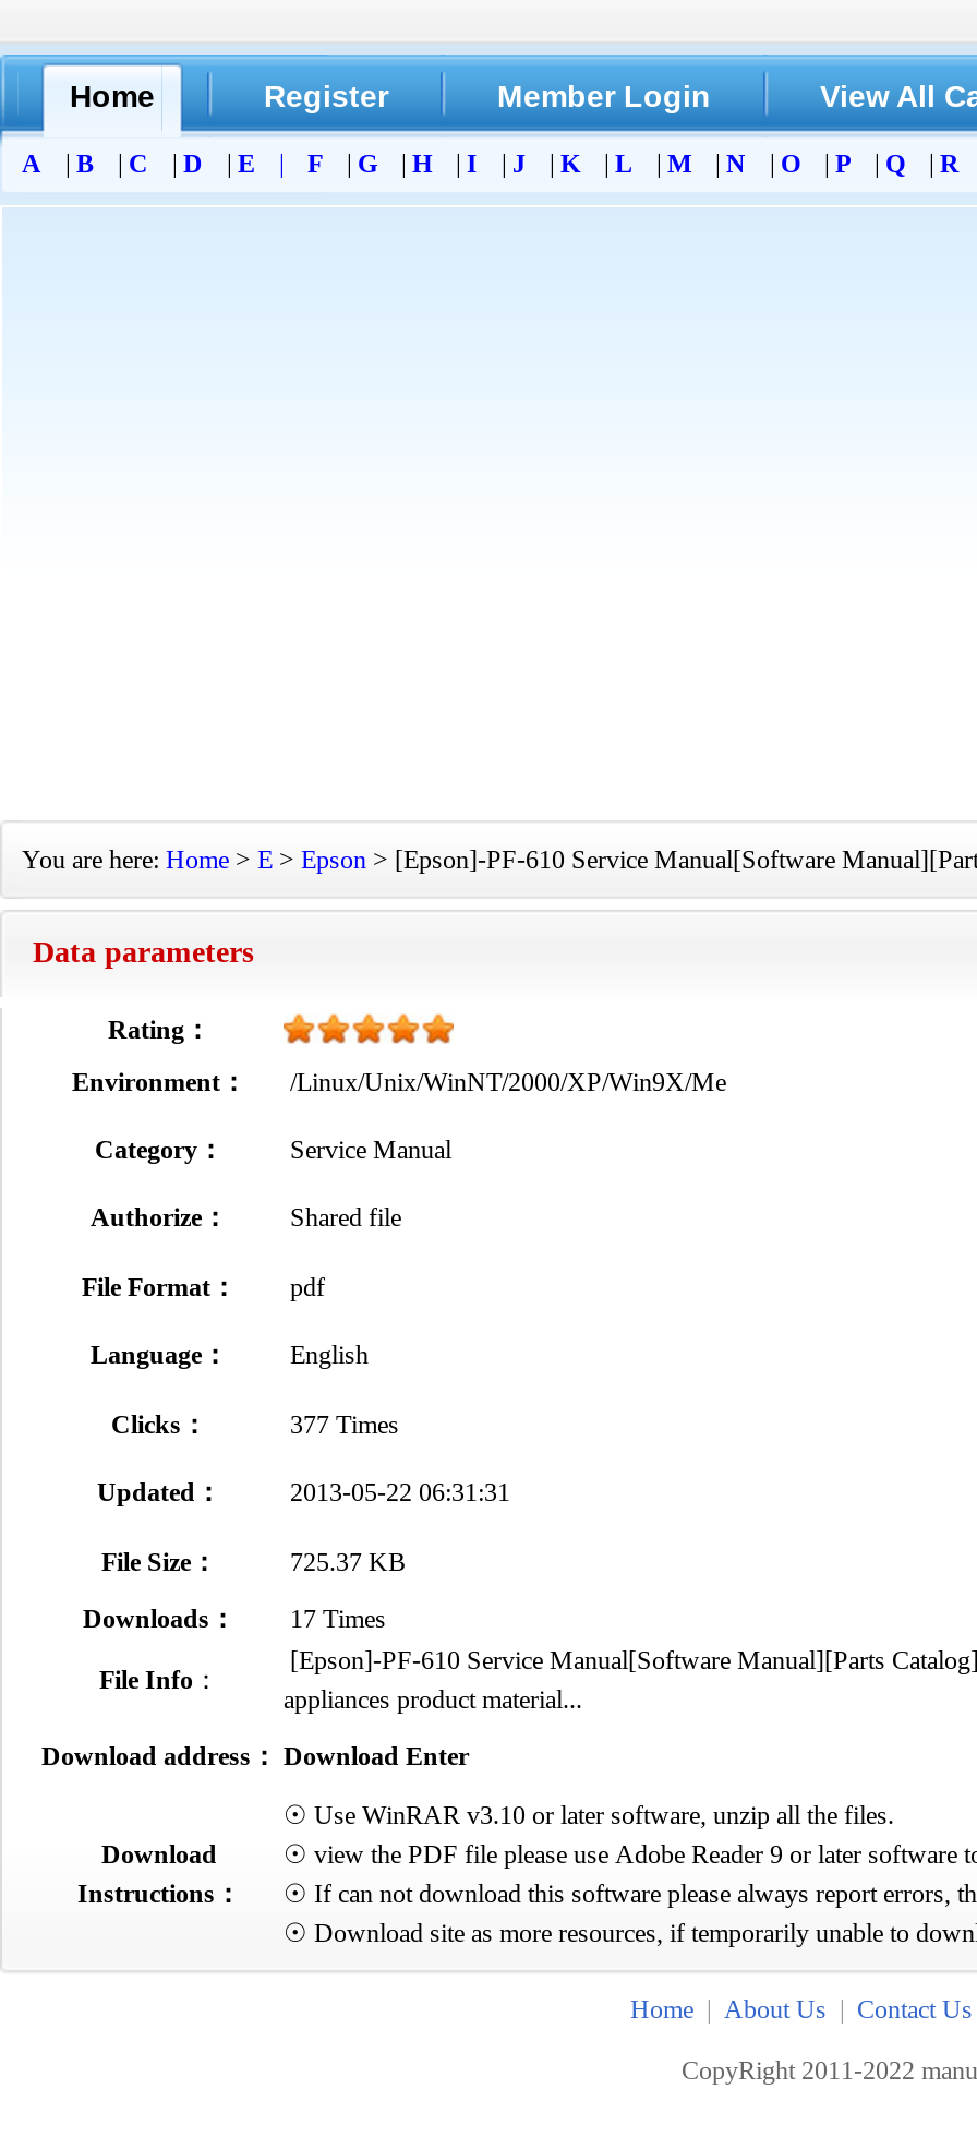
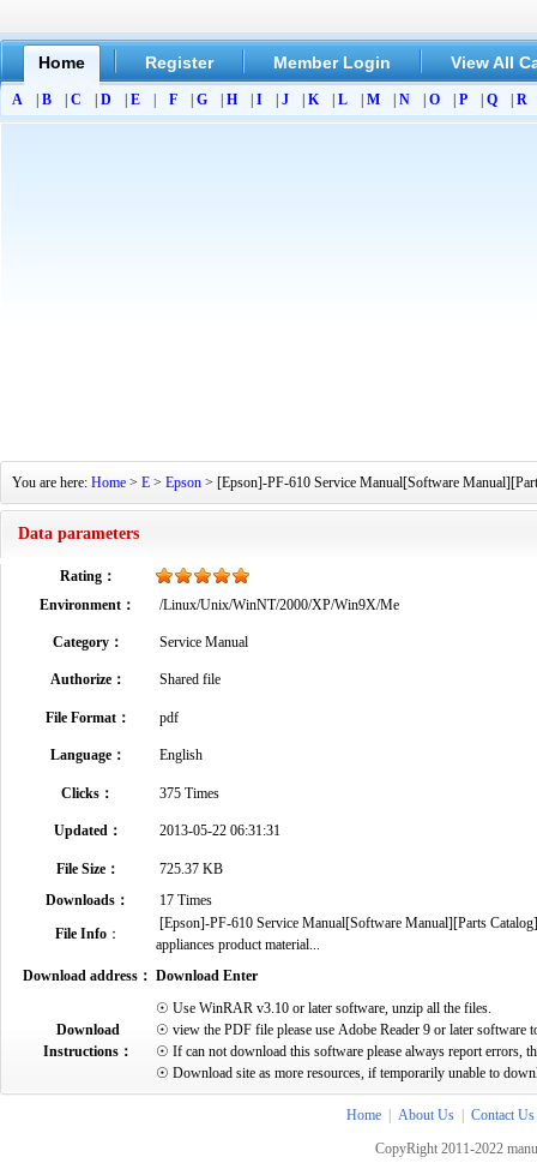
- 377 Times
+ 375 Times
